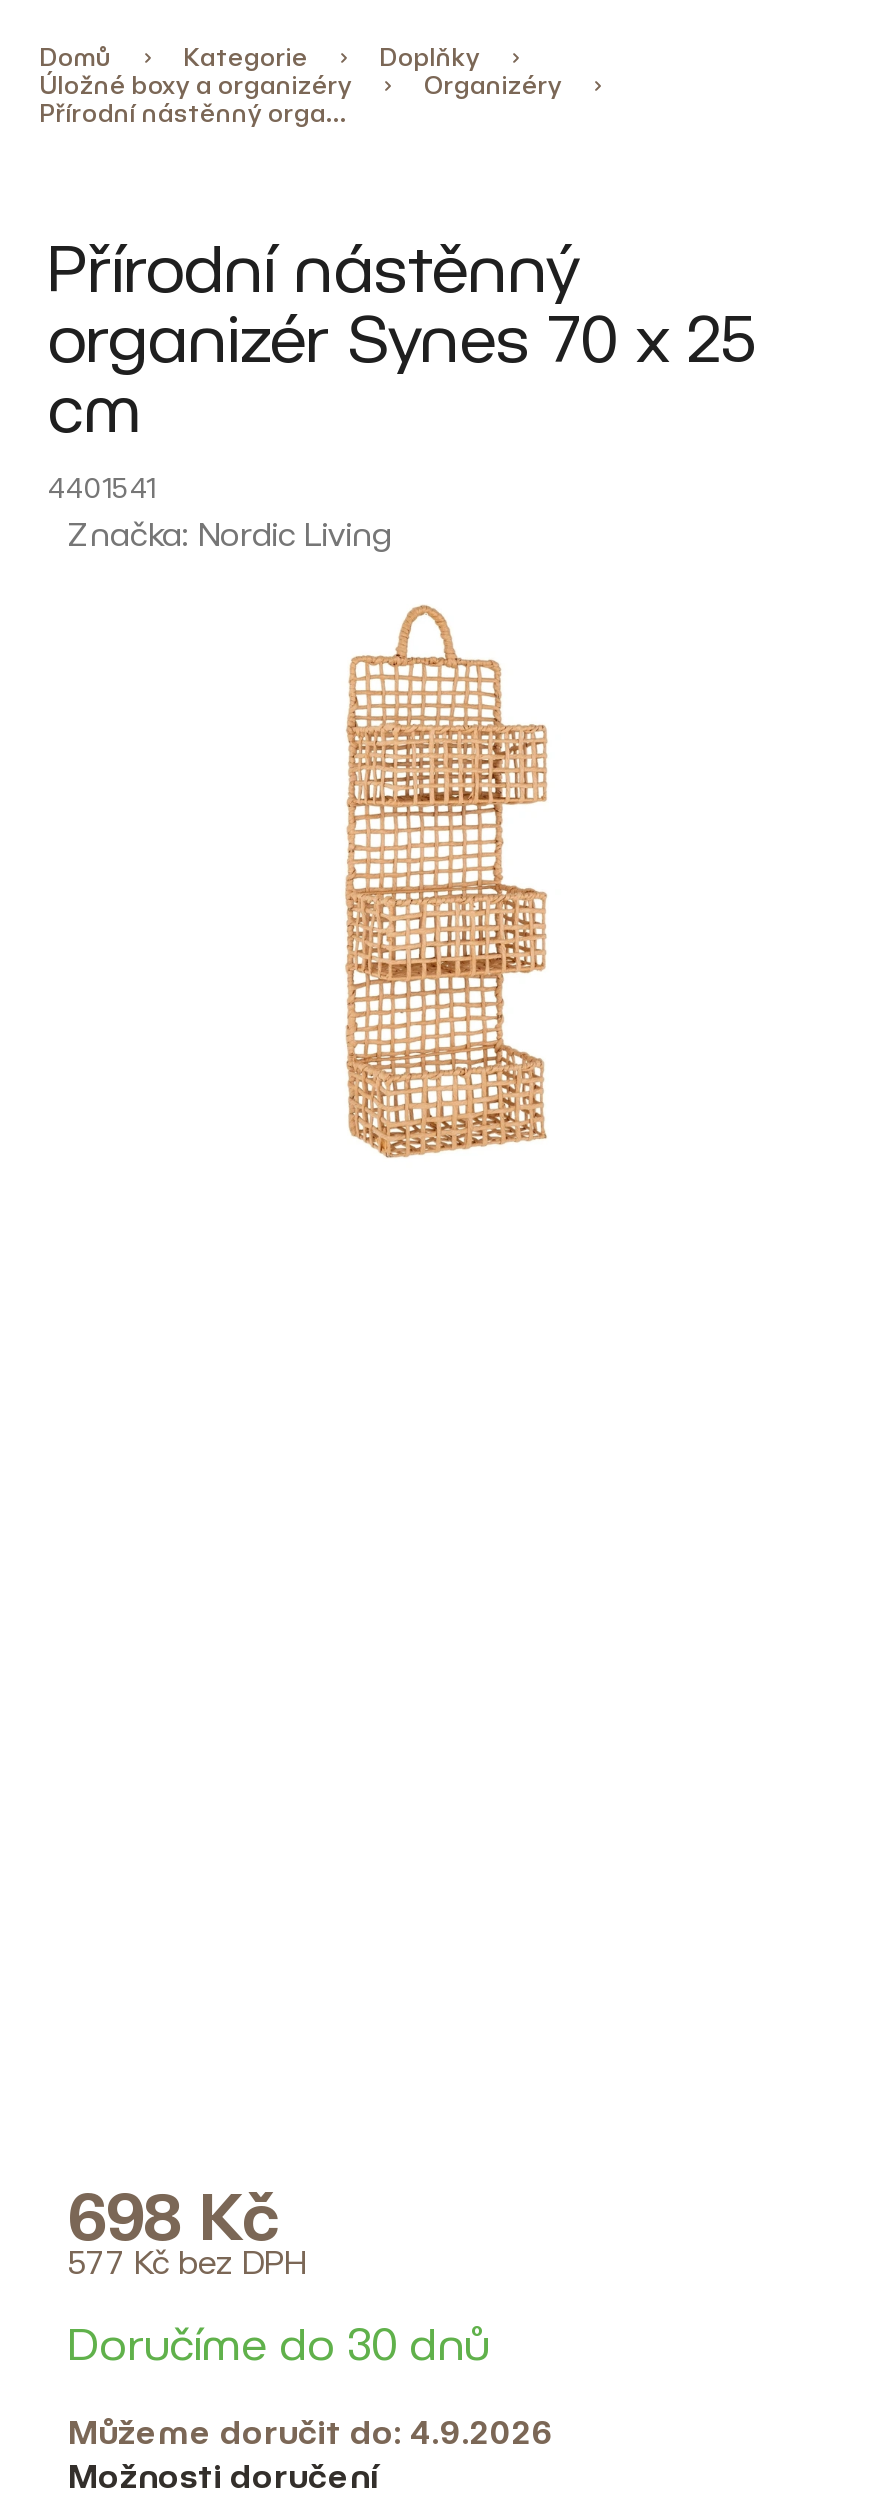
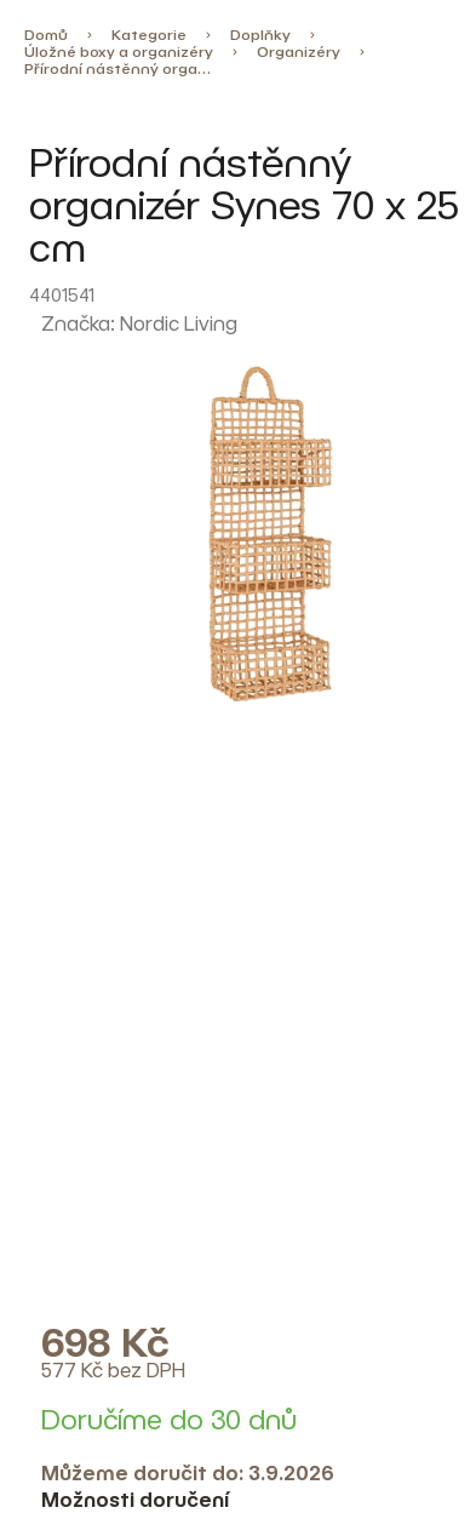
- Můžeme doručit do: 4.9.2026
+ Můžeme doručit do: 3.9.2026
